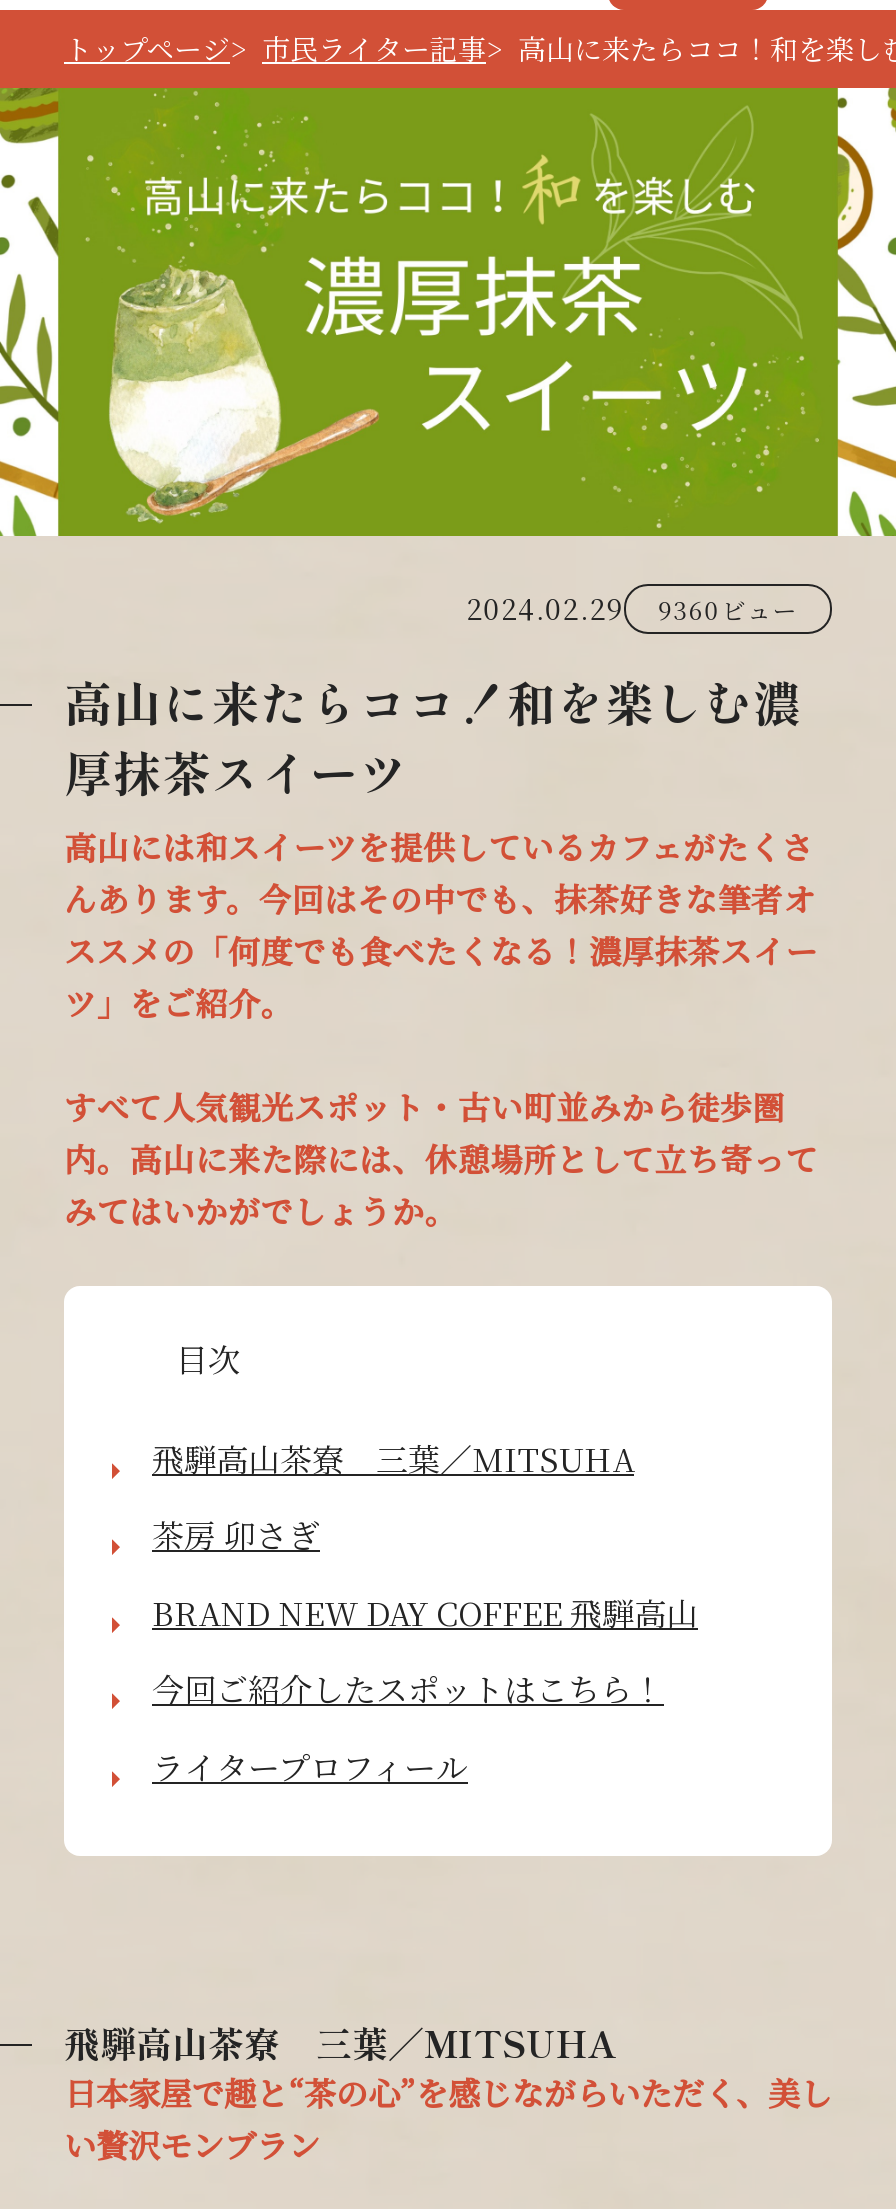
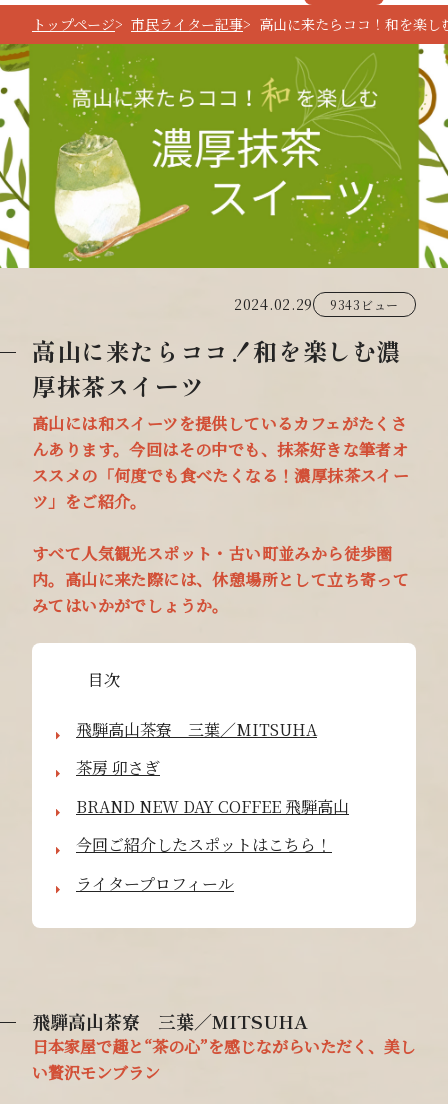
- 2024.02.29 9360ビュー
+ 2024.02.29 9343ビュー
